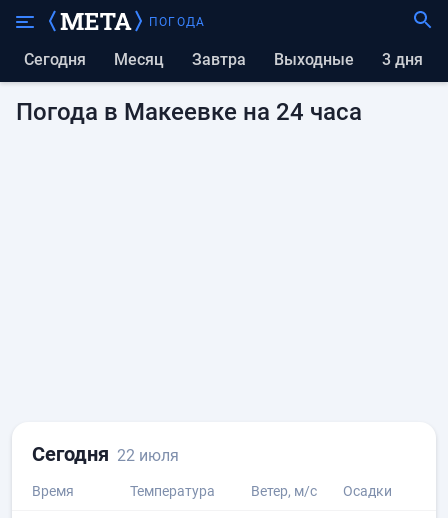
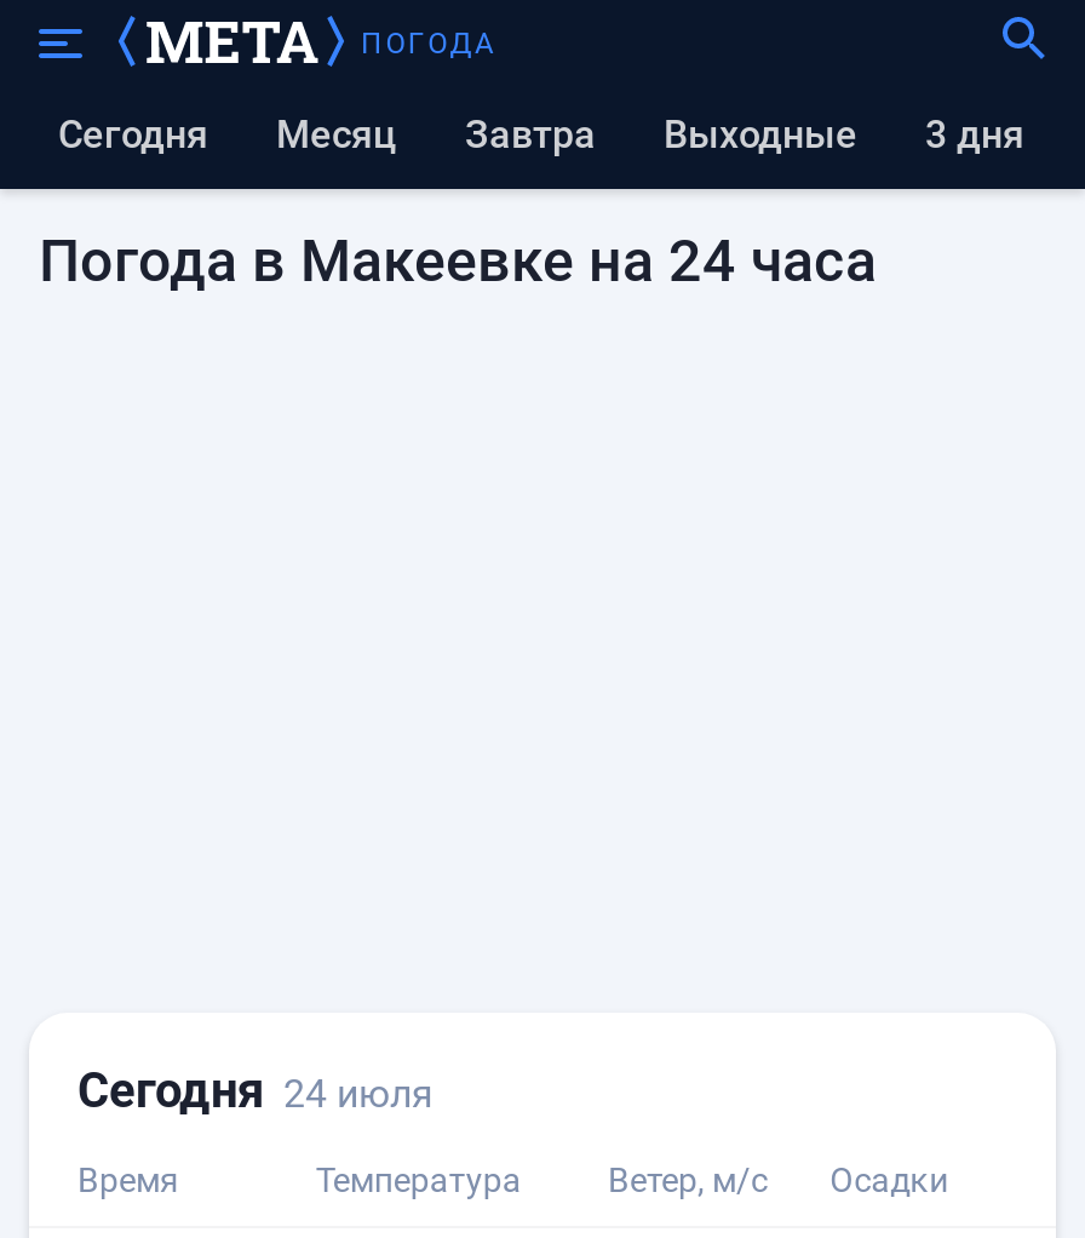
- Сегодня 22 июля
+ Сегодня 24 июля
